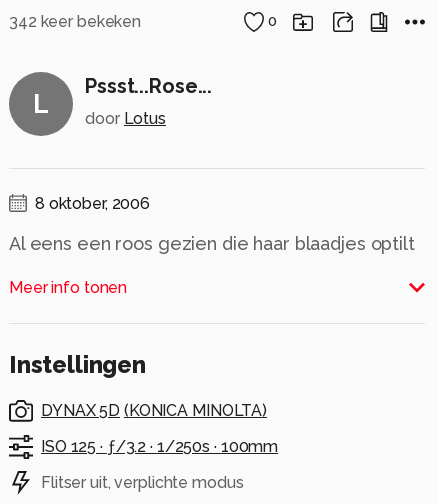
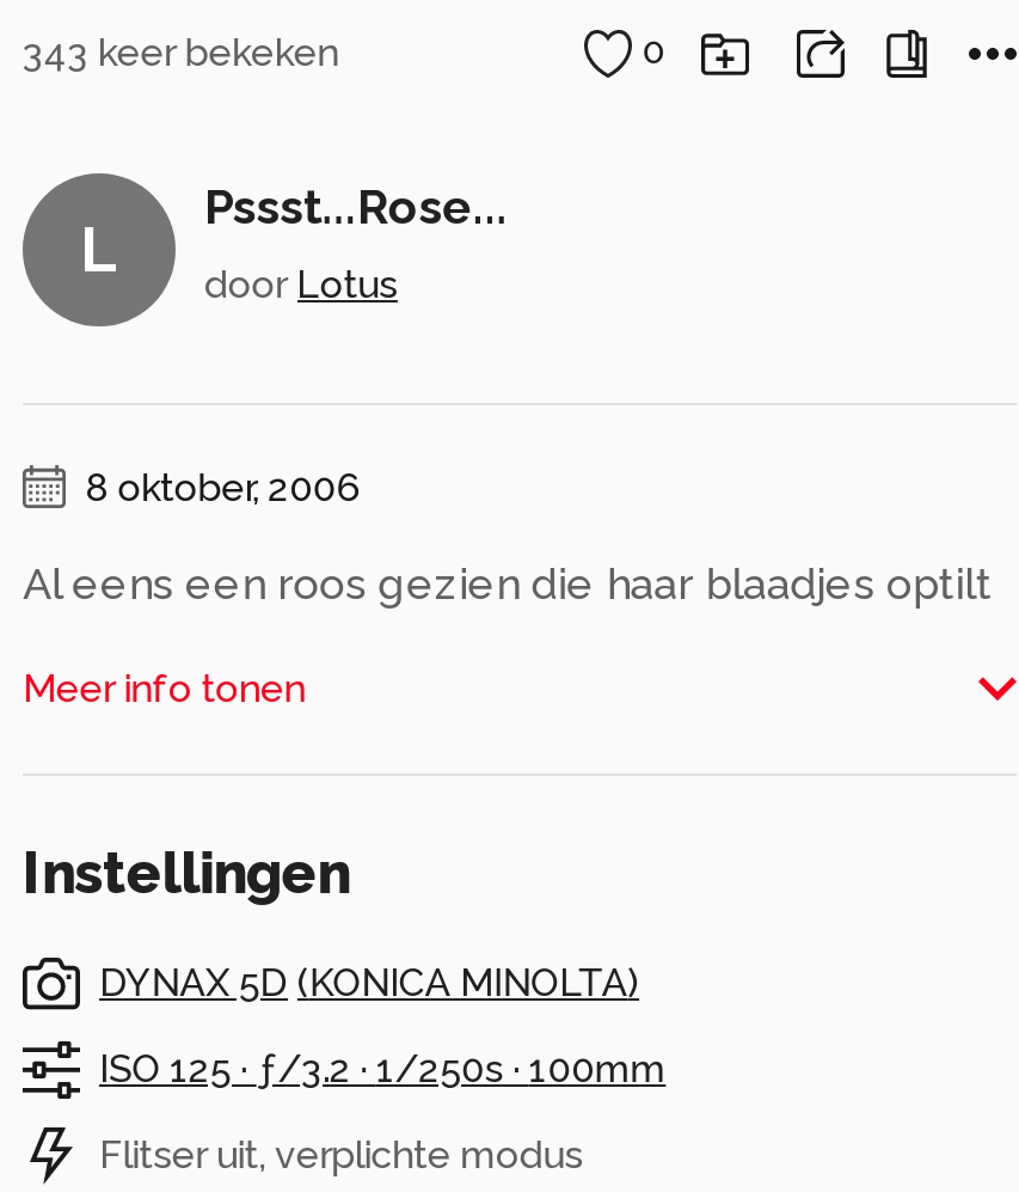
- 342 keer bekeken
+ 343 keer bekeken
